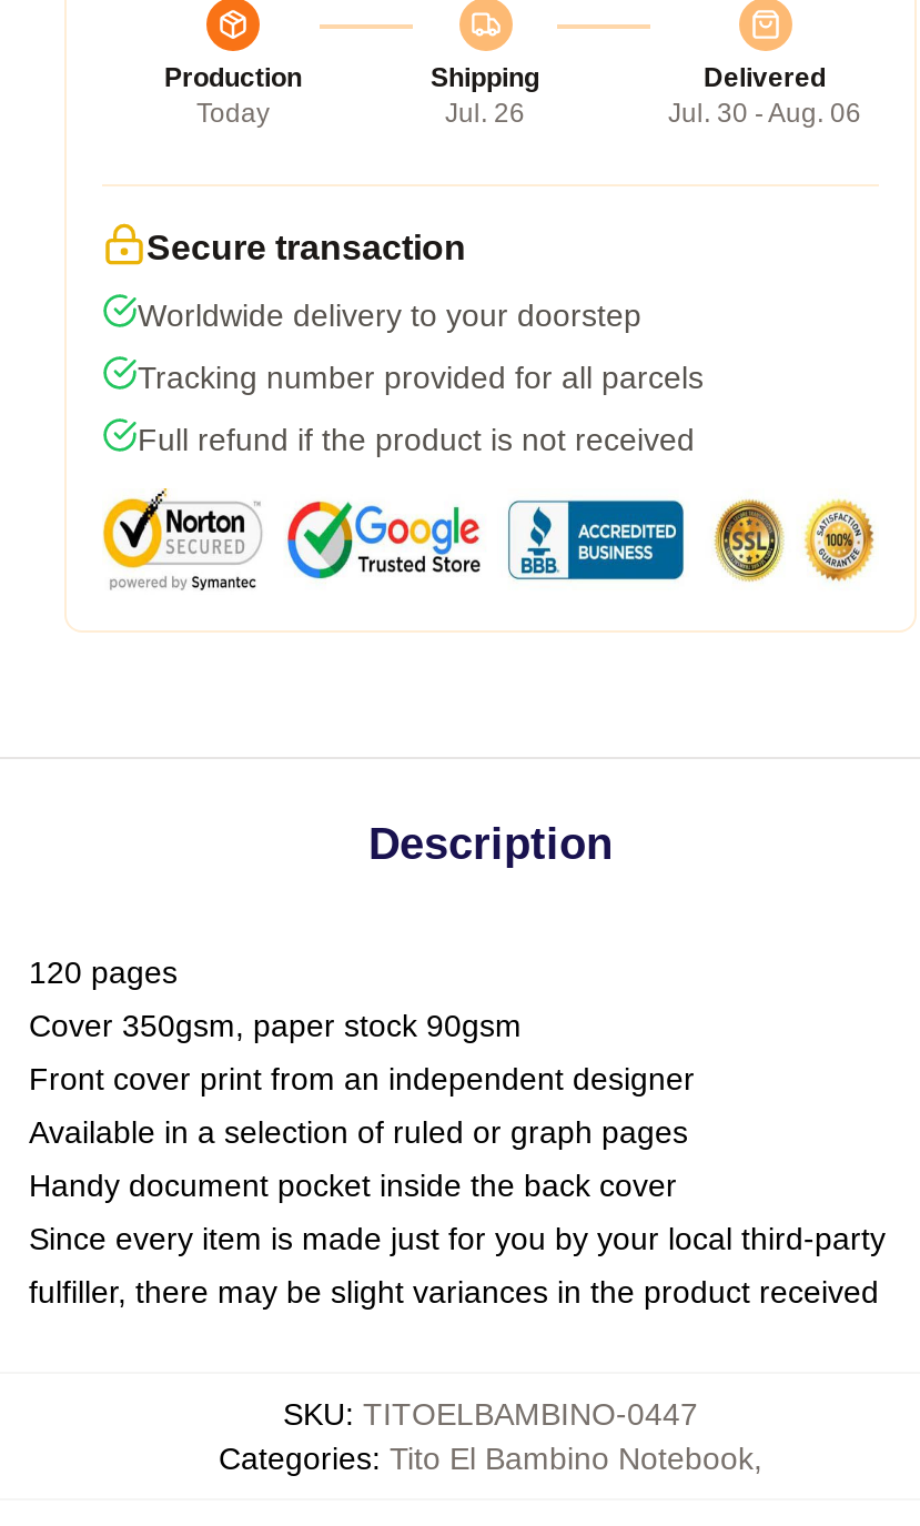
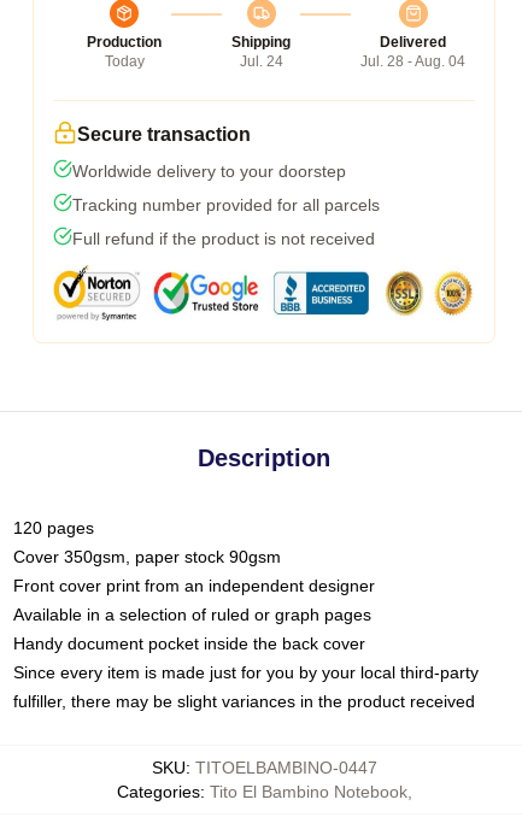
- Jul. 26
+ Jul. 24

- Jul. 30 - Aug. 06
+ Jul. 28 - Aug. 04
